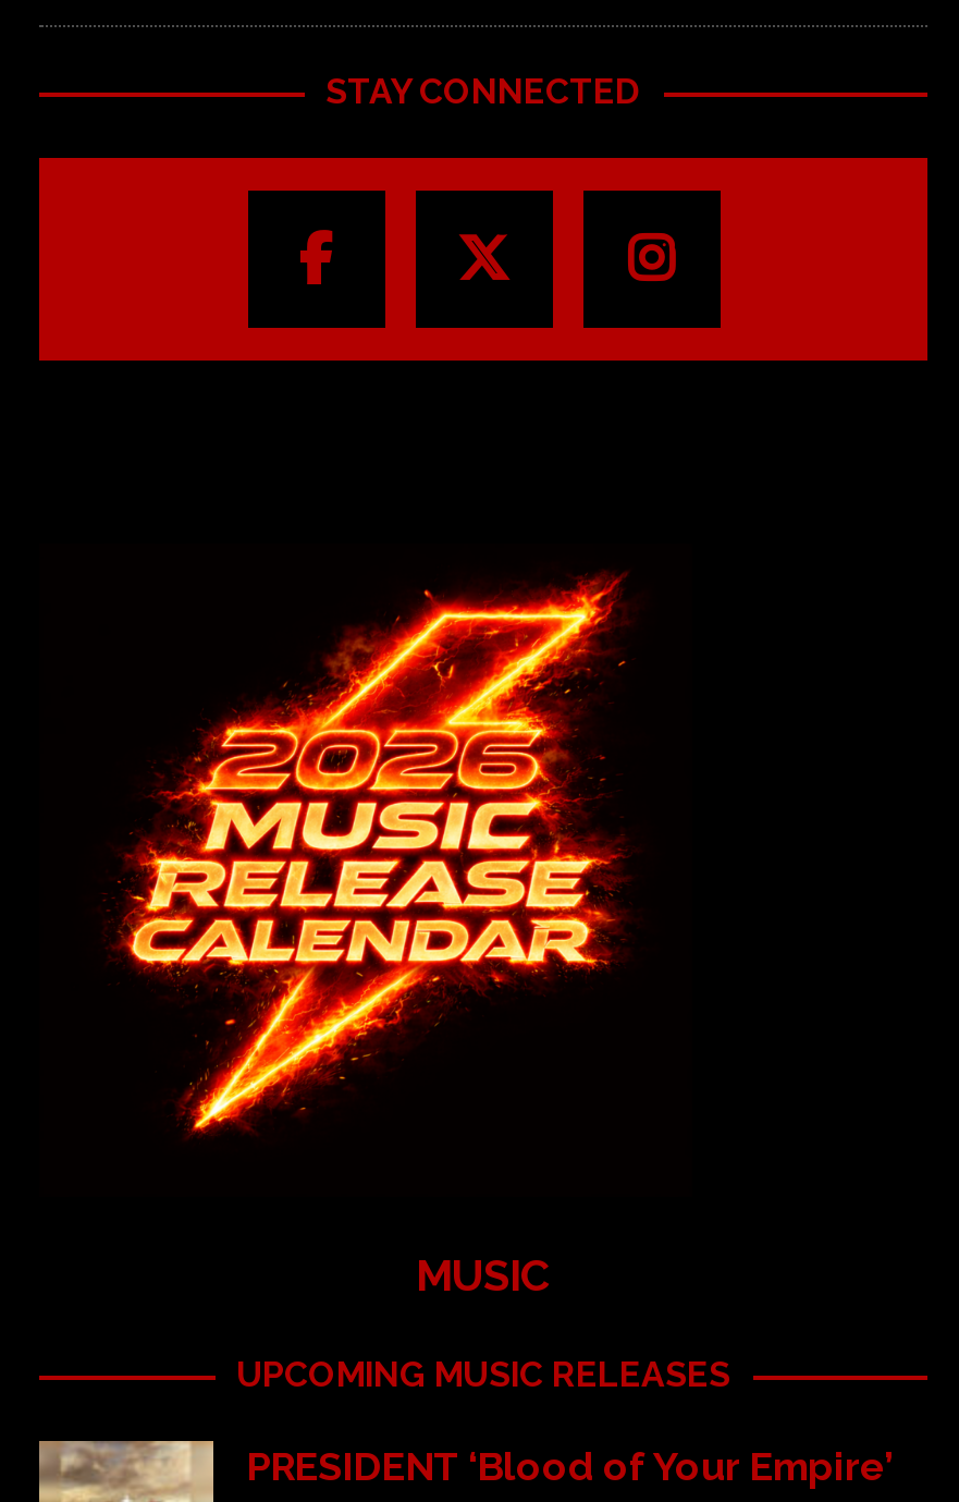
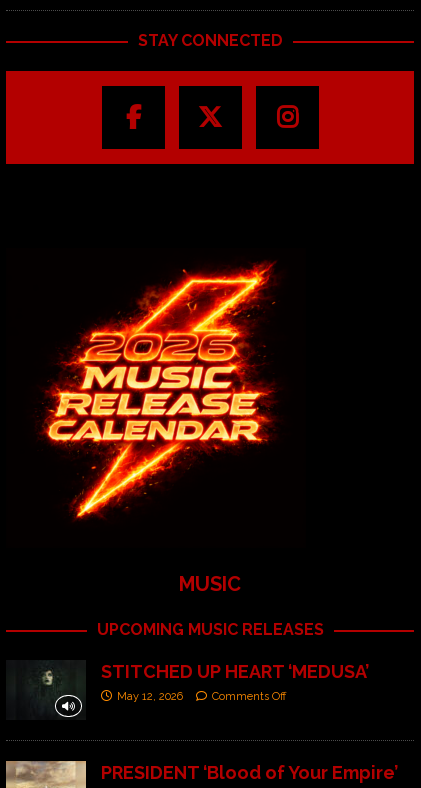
+ [image]
+ STITCHED UP HEART ‘MEDUSA’
+ May 12, 2026
+ Comments Off
